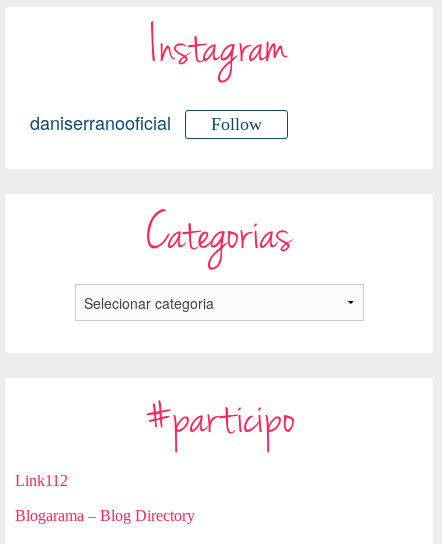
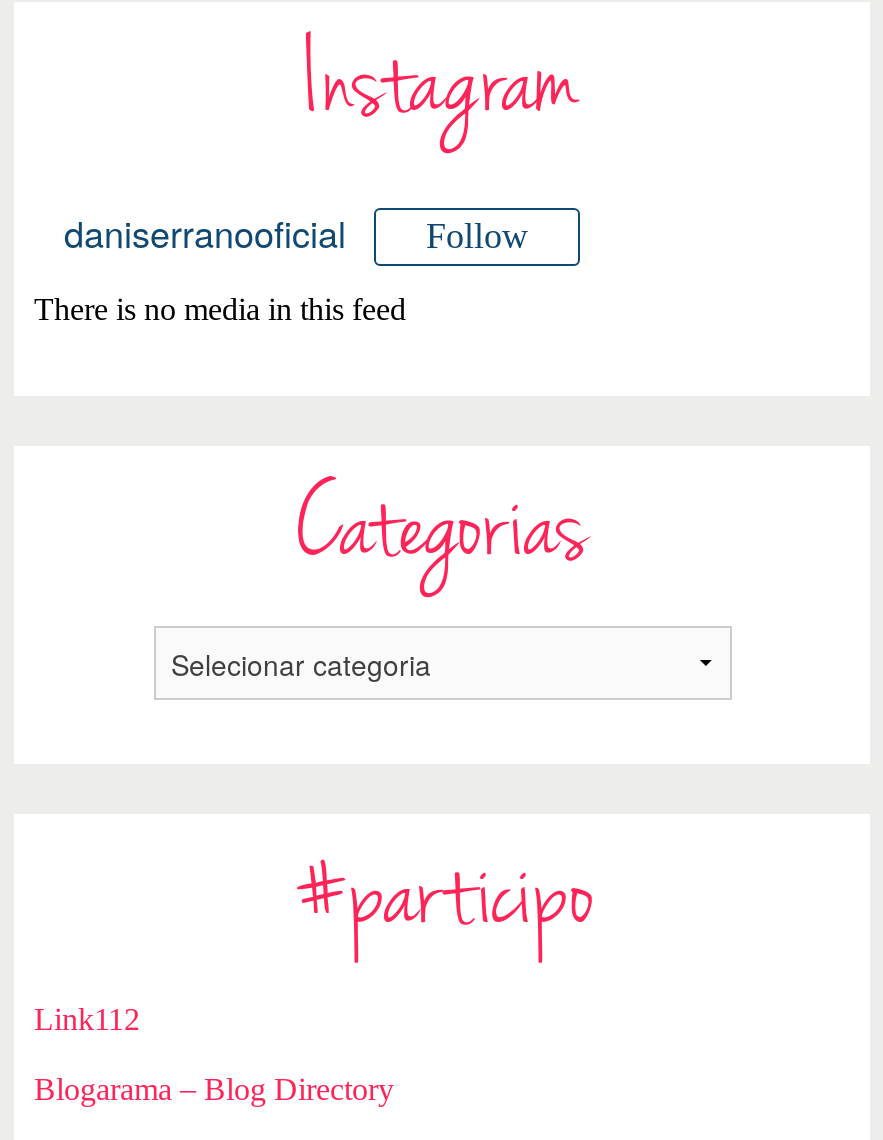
+ There is no media in this feed
